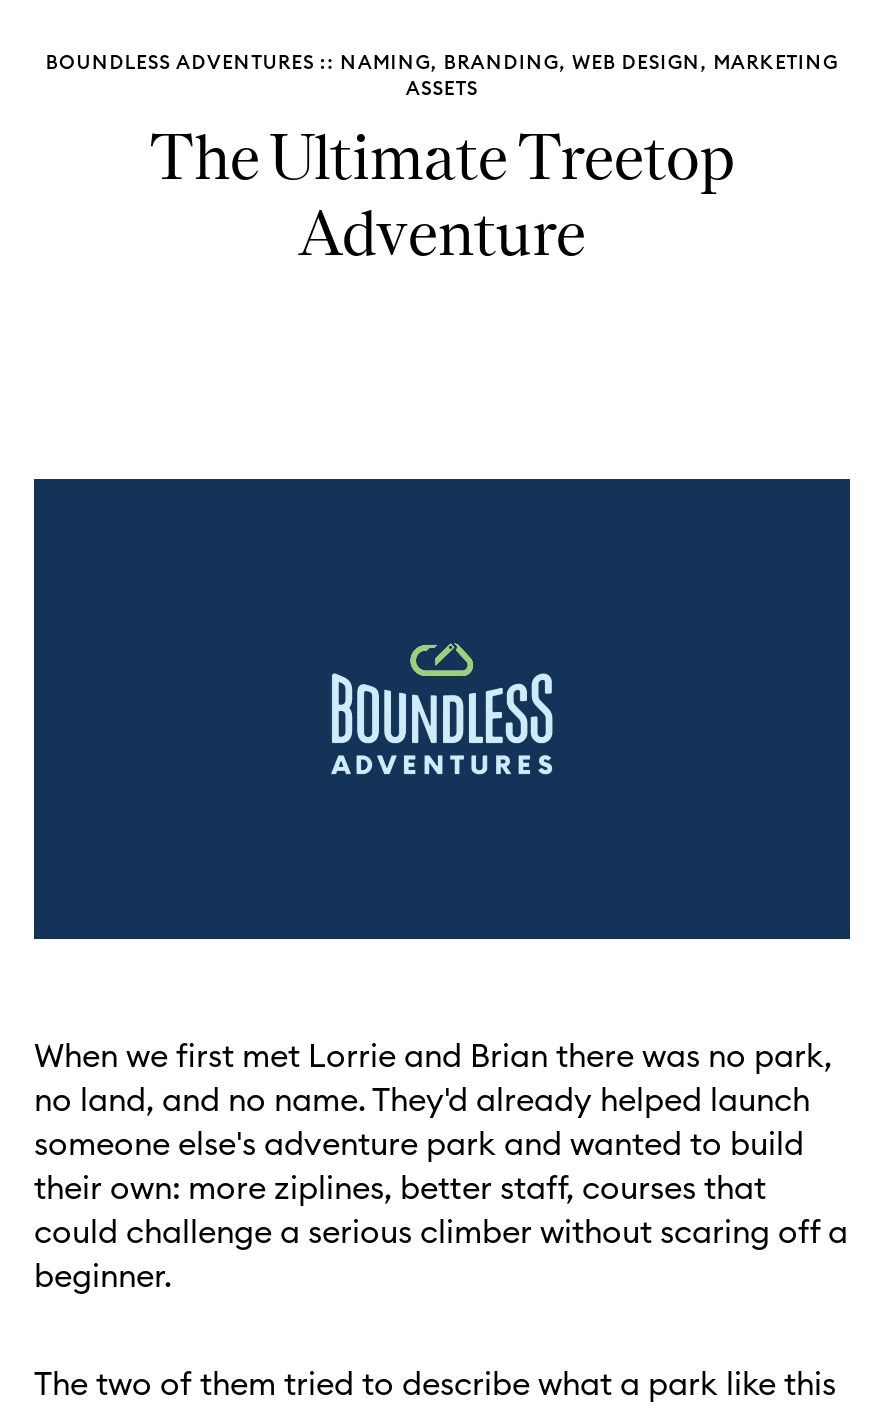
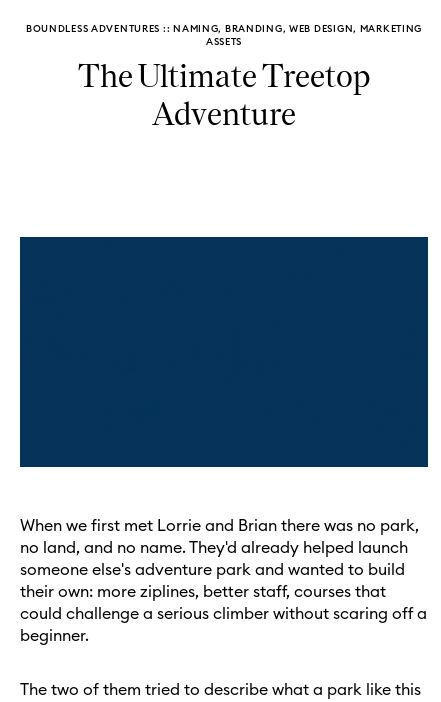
- [image]
